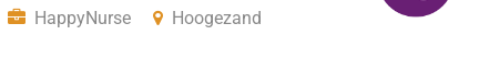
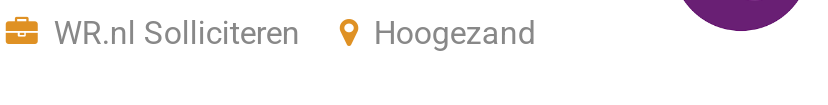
- HappyNurse
+ WR.nl Solliciteren
